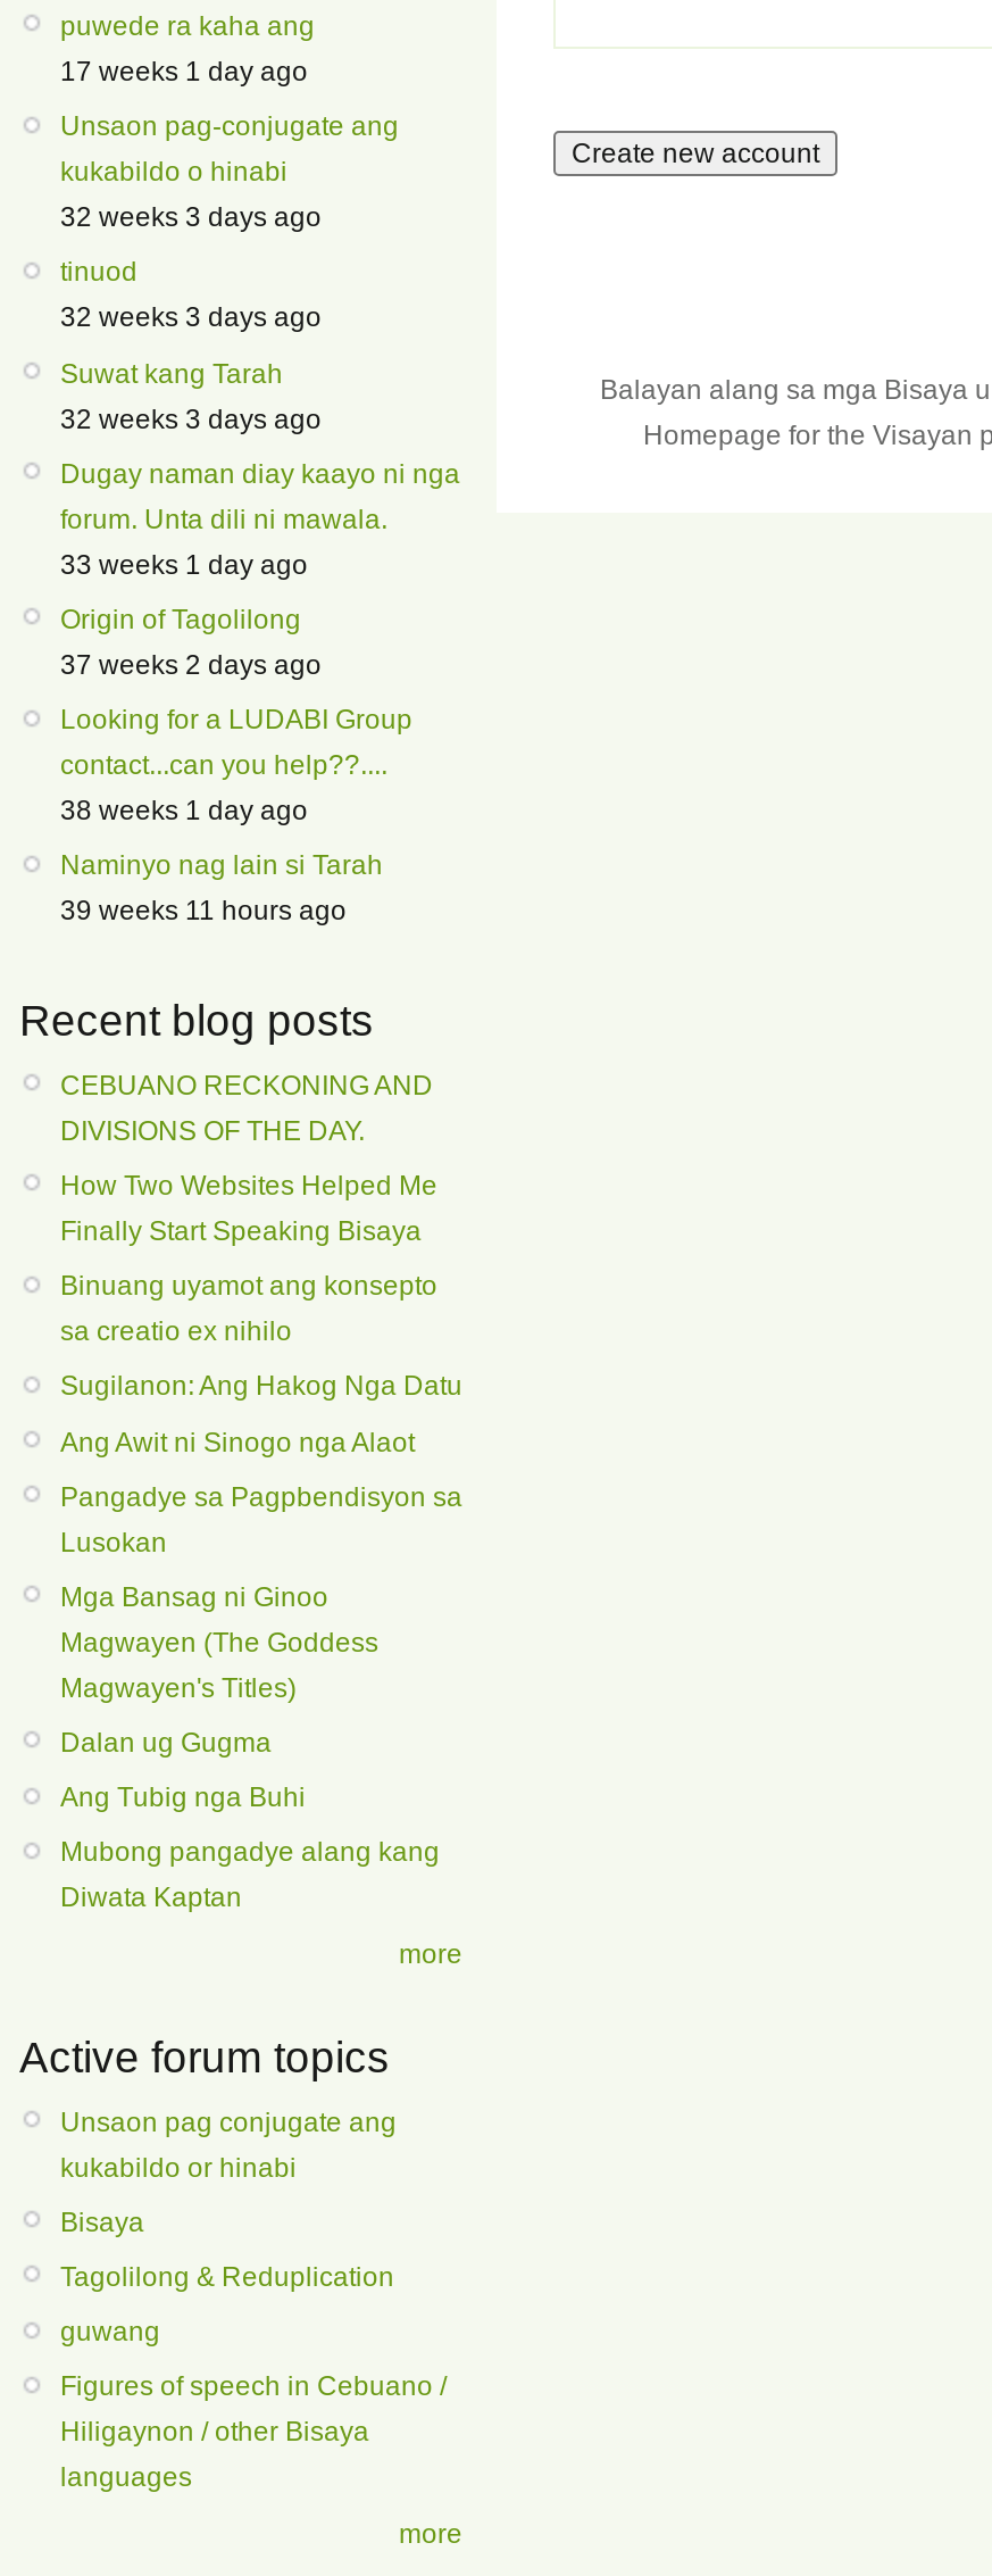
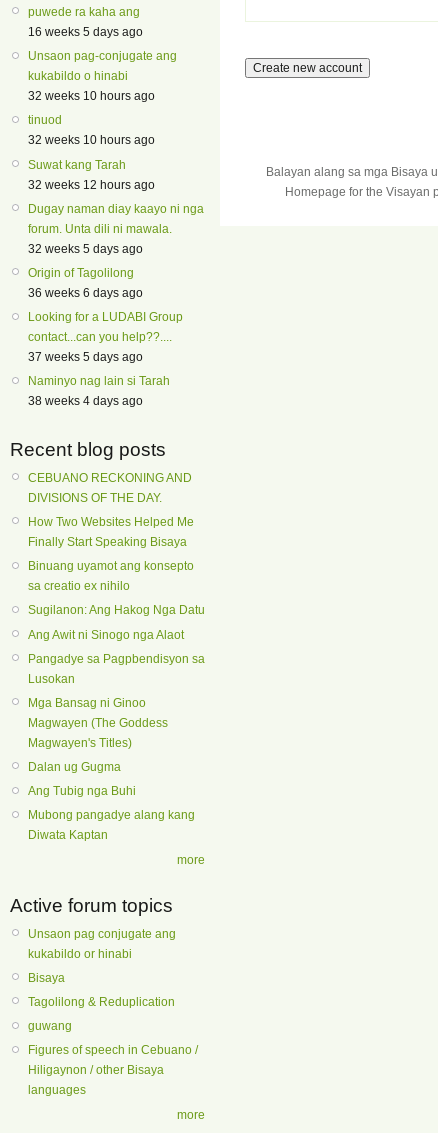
- 17 weeks 1 day ago
+ 16 weeks 5 days ago

- 32 weeks 3 days ago
+ 32 weeks 10 hours ago

- 32 weeks 3 days ago
+ 32 weeks 10 hours ago

- 32 weeks 3 days ago
+ 32 weeks 12 hours ago

- 33 weeks 1 day ago
+ 32 weeks 5 days ago

- 37 weeks 2 days ago
+ 36 weeks 6 days ago

- 38 weeks 1 day ago
+ 37 weeks 5 days ago

- 39 weeks 11 hours ago
+ 38 weeks 4 days ago
